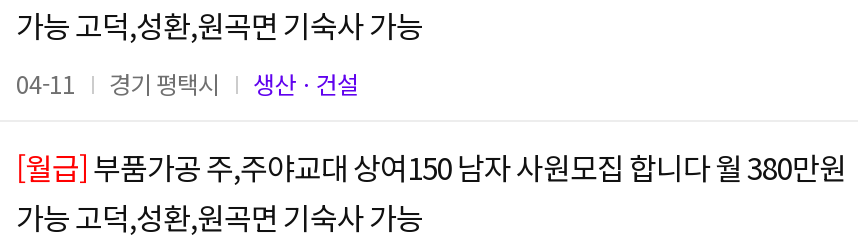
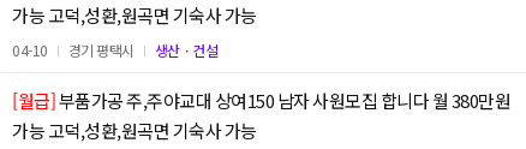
- 04-11 경기 평택시 생산ㆍ건설
+ 04-10 경기 평택시 생산ㆍ건설
